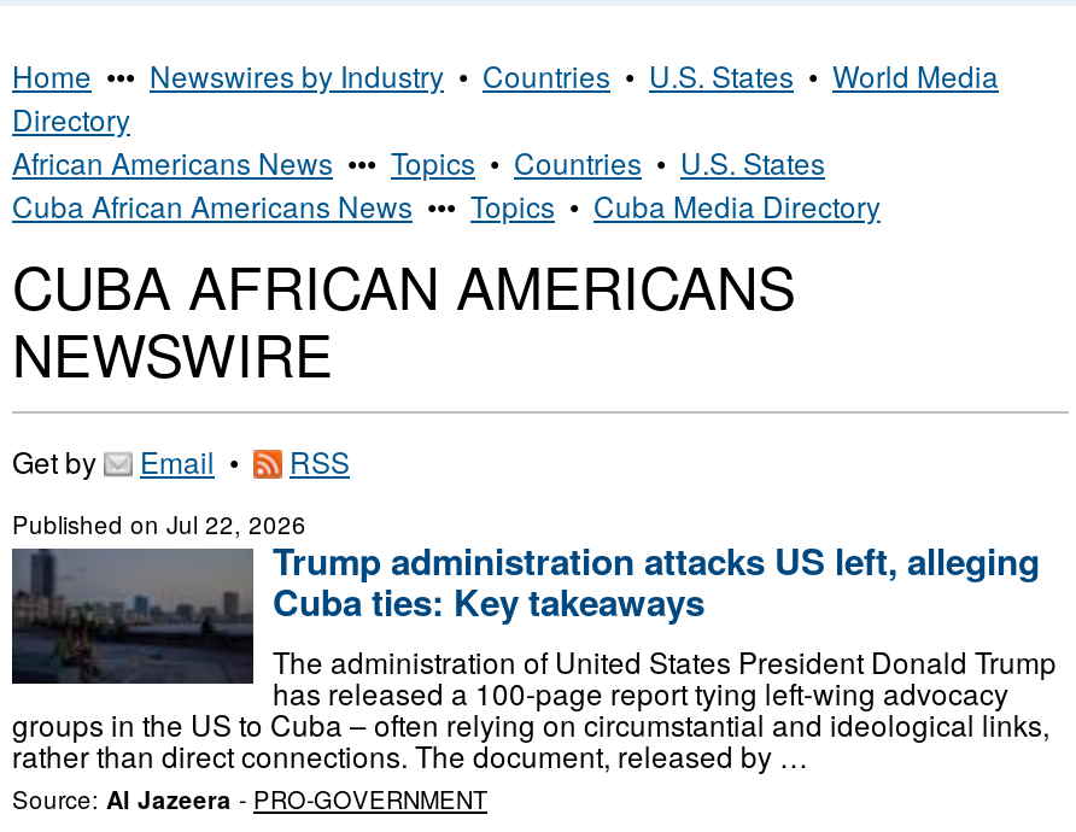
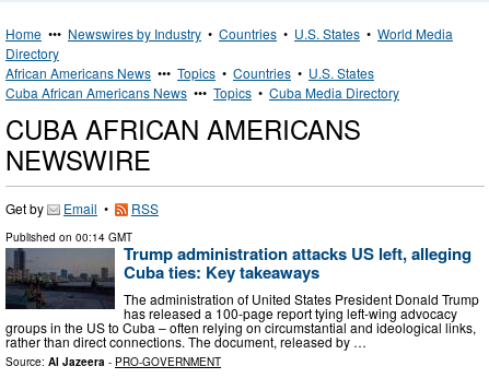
- Published on Jul 22, 2026
+ Published on 00:14 GMT
